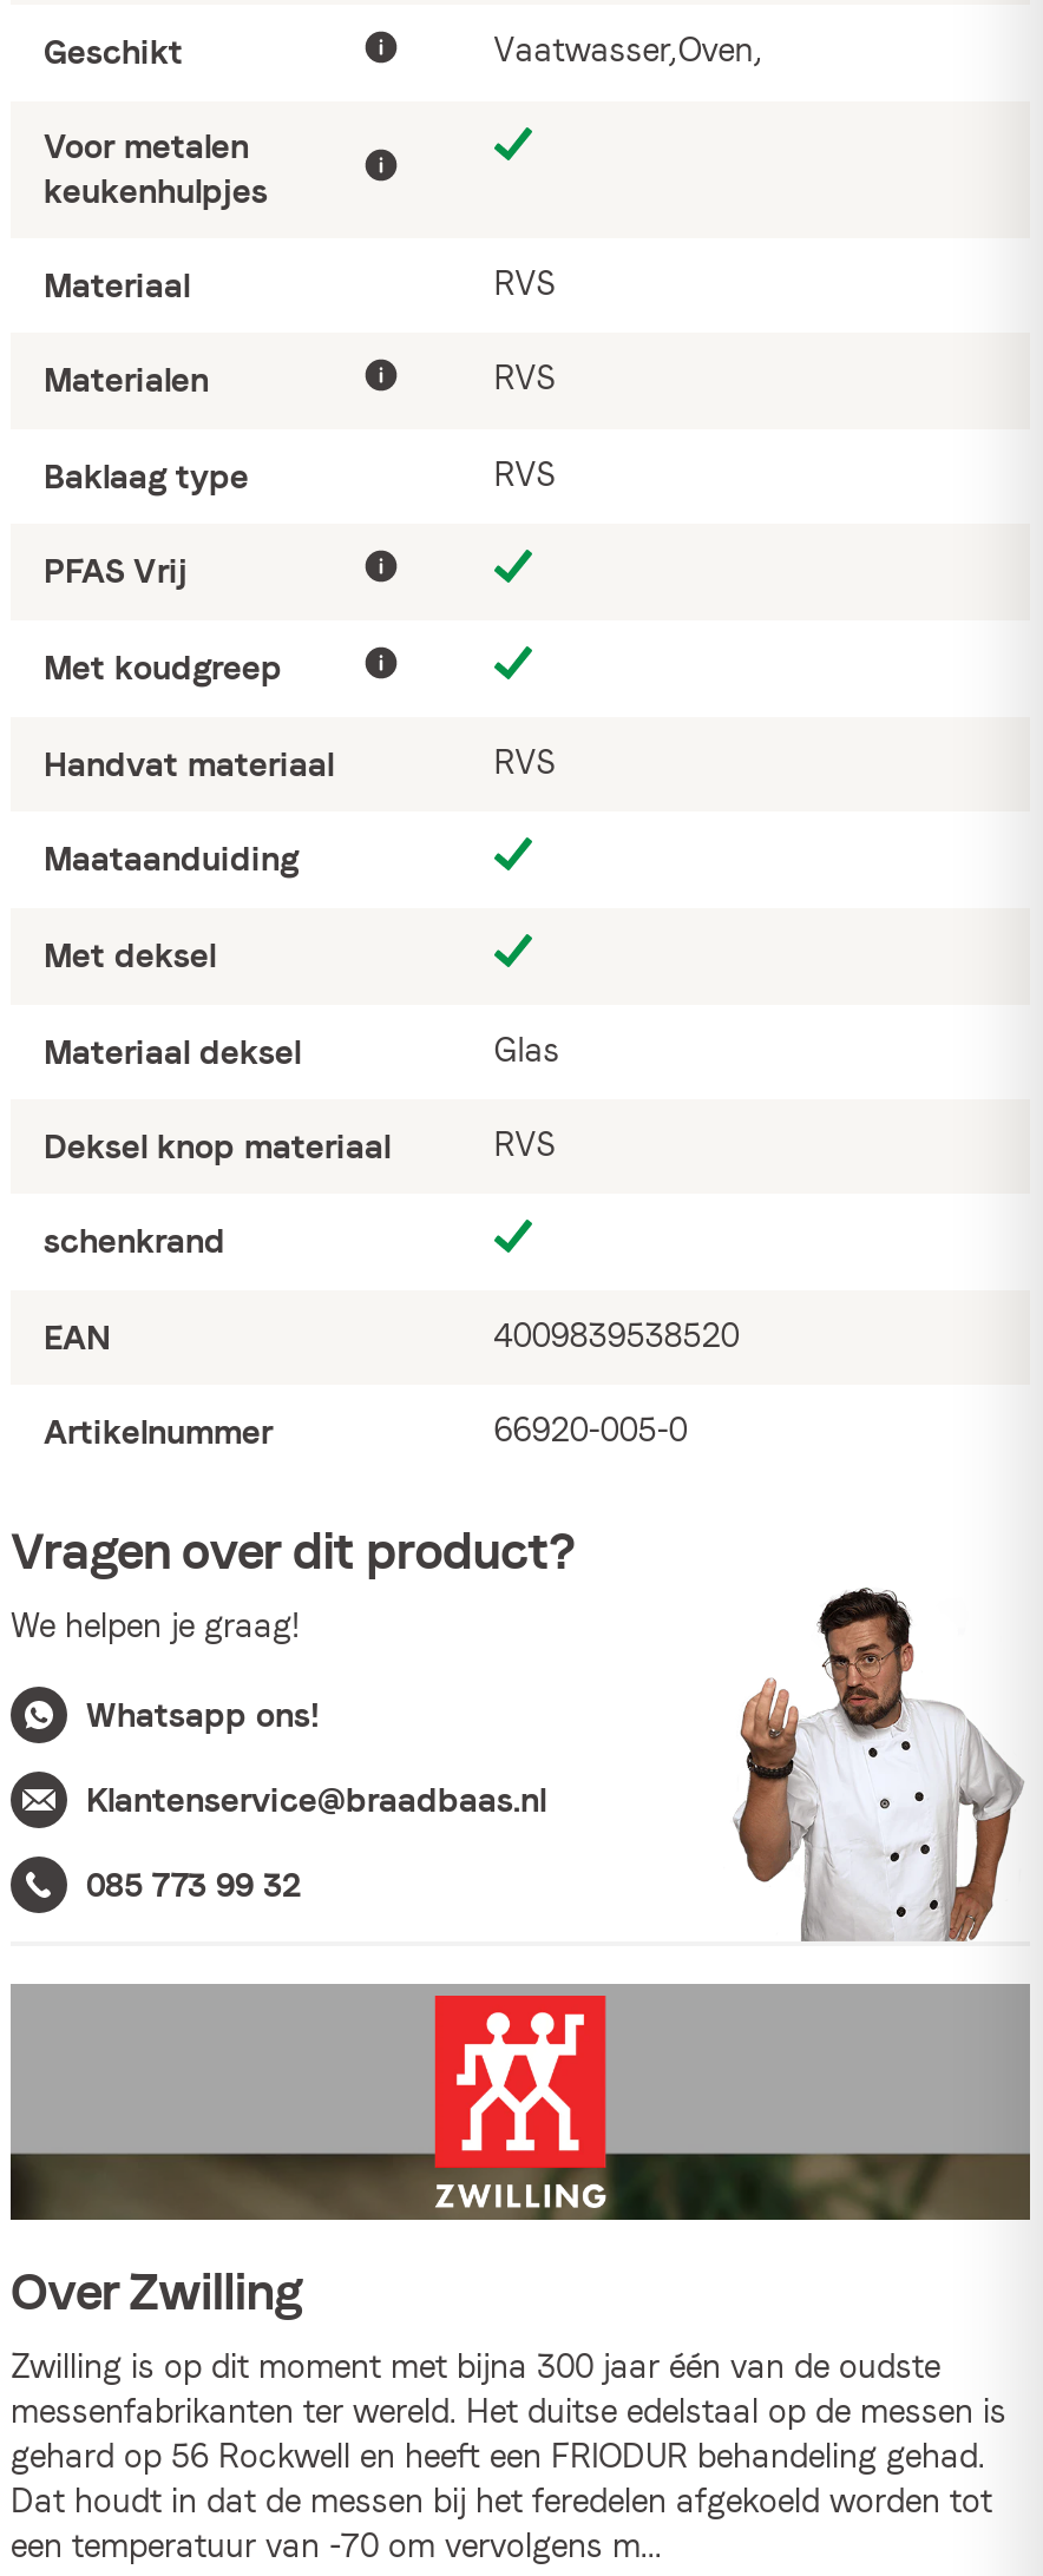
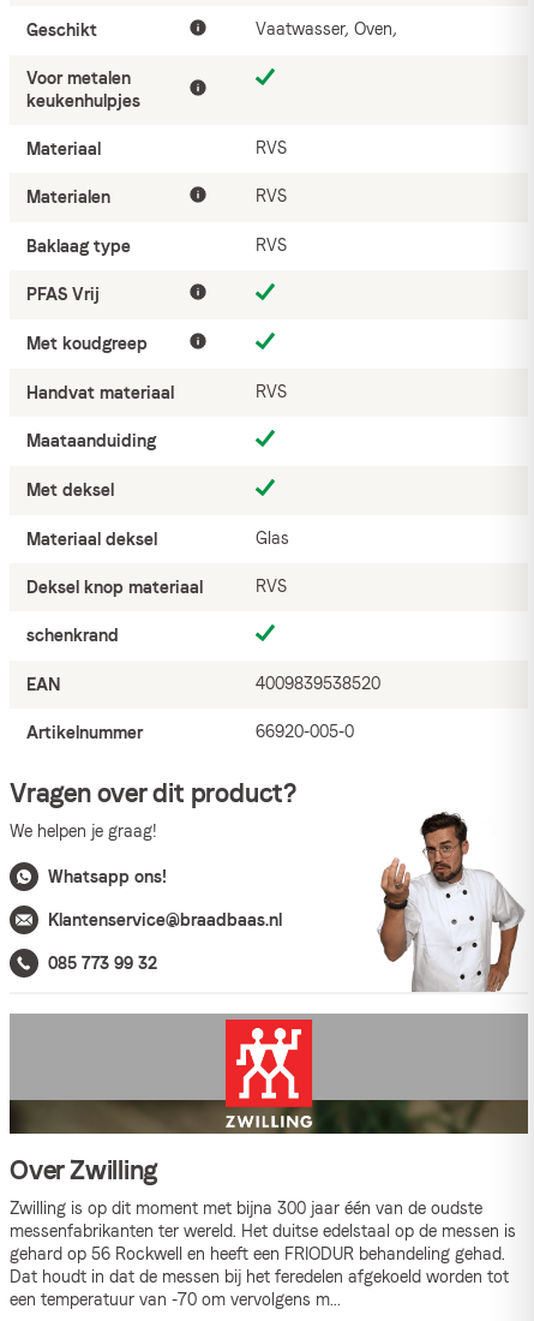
- Vaatwasser,Oven,
+ Vaatwasser, Oven,
